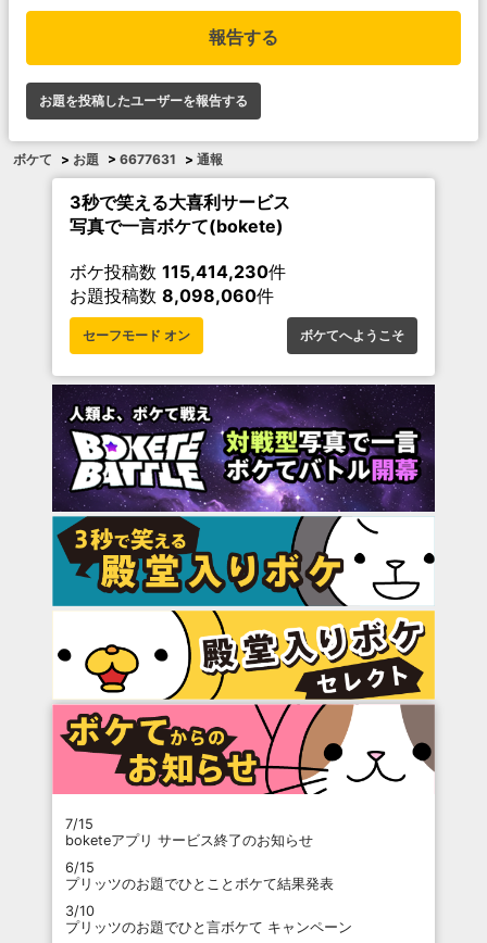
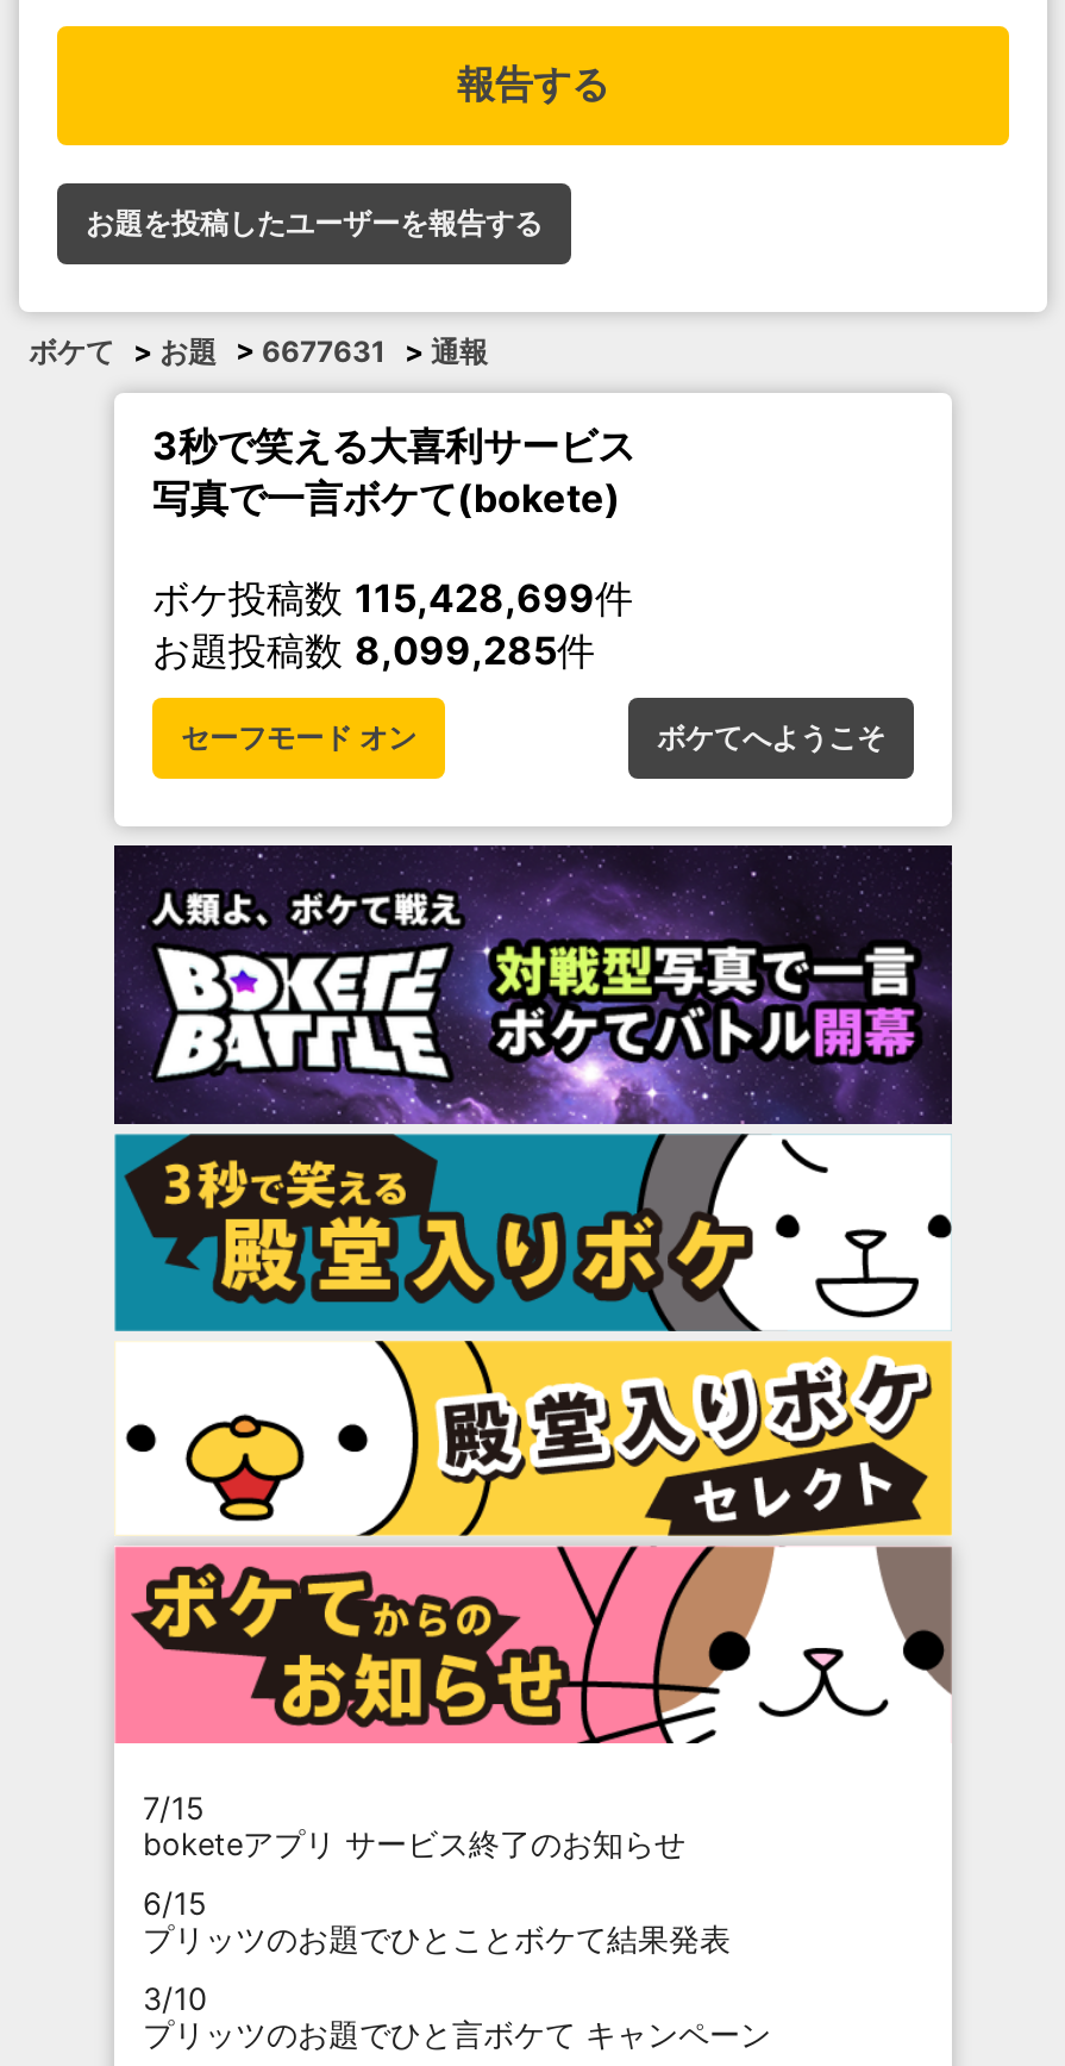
- ボケ投稿数115,414,230件
+ ボケ投稿数115,428,699件

- お題投稿数8,098,060件
+ お題投稿数8,099,285件
